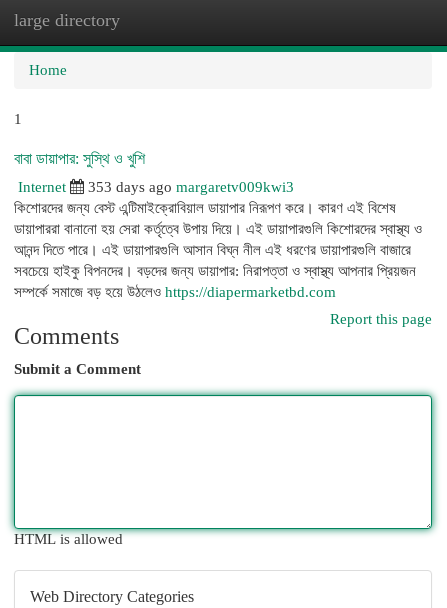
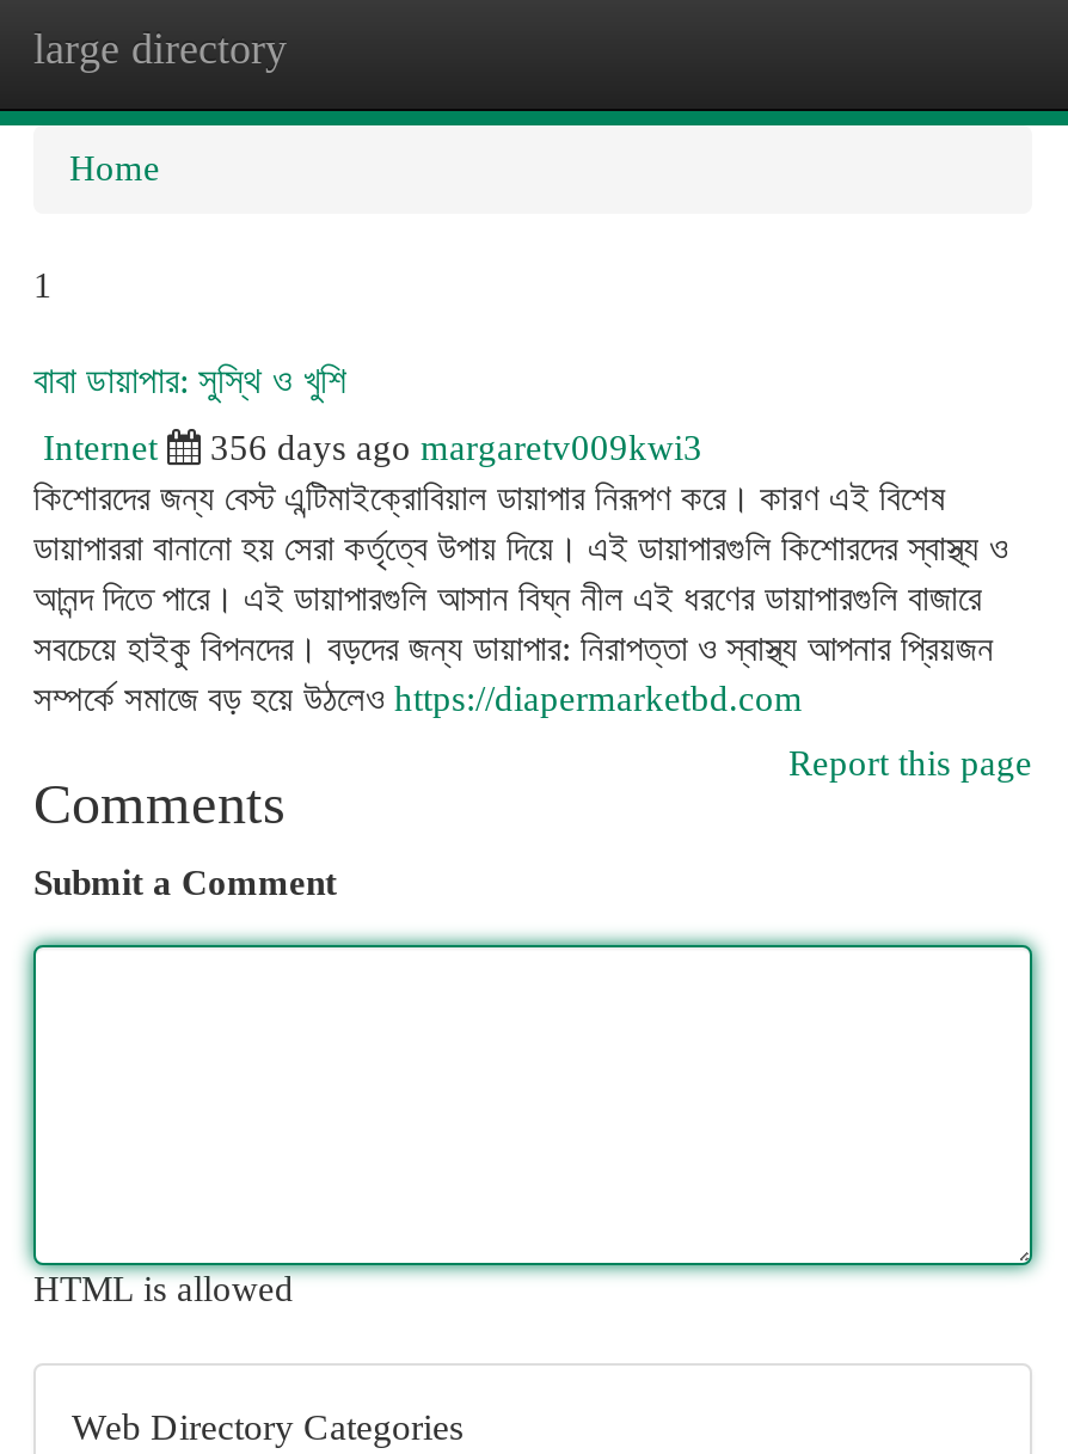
- 353 days ago margaretv009kwi3
+ 356 days ago margaretv009kwi3
